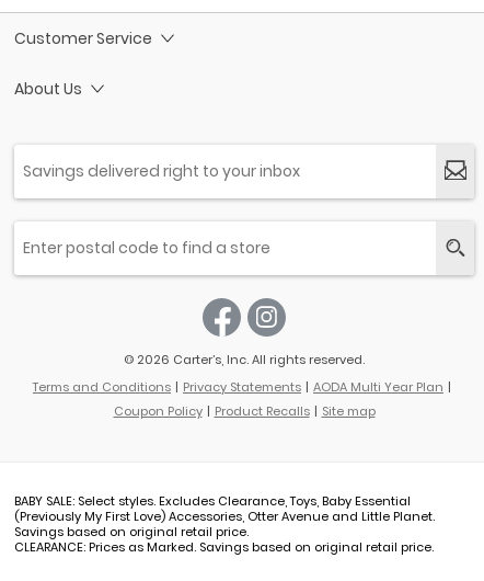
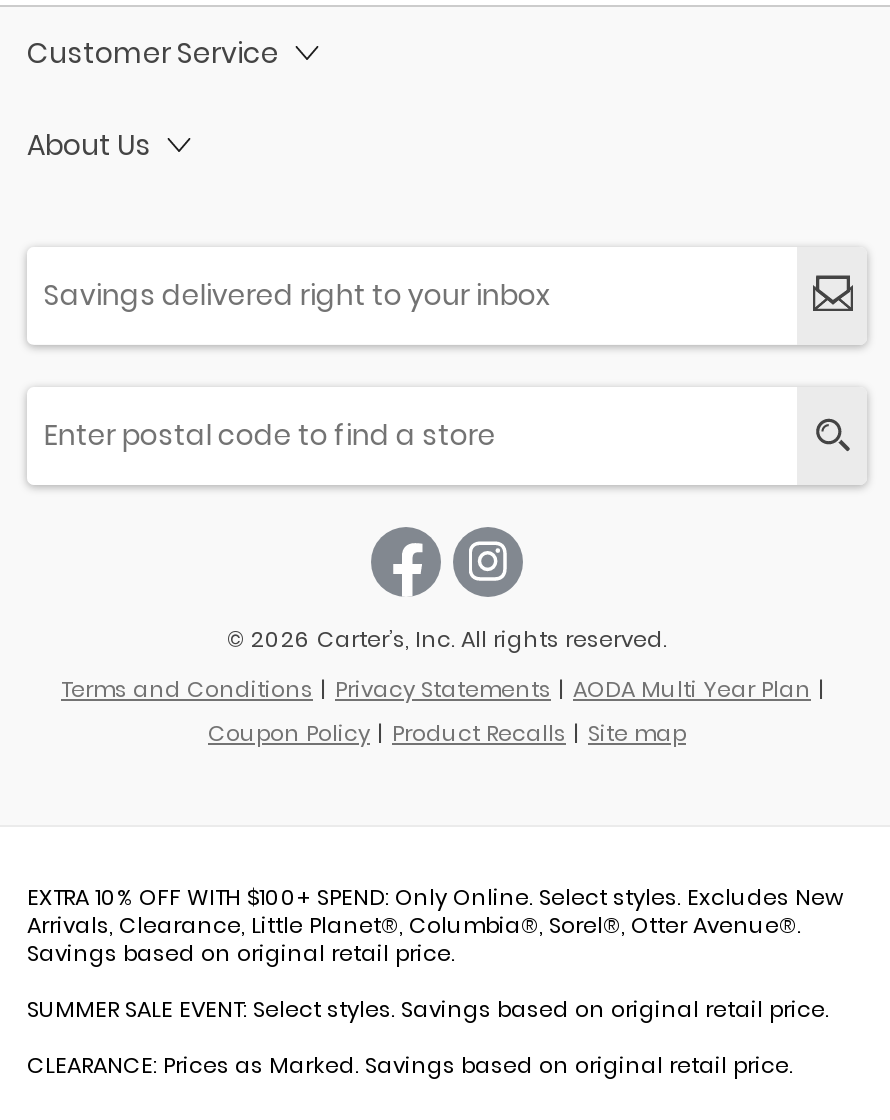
- BABY SALE: Select styles. Excludes Clearance, Toys, Baby Essential
- (Previously My First Love) Accessories, Otter Avenue and Little Planet.
+ EXTRA 10% OFF WITH $100+ SPEND: Only Online. Select styles. Excludes New
+ Arrivals, Clearance, Little Planet®, Columbia®, Sorel®, Otter Avenue®.

+ SUMMER SALE EVENT: Select styles. Savings based on original retail price.
